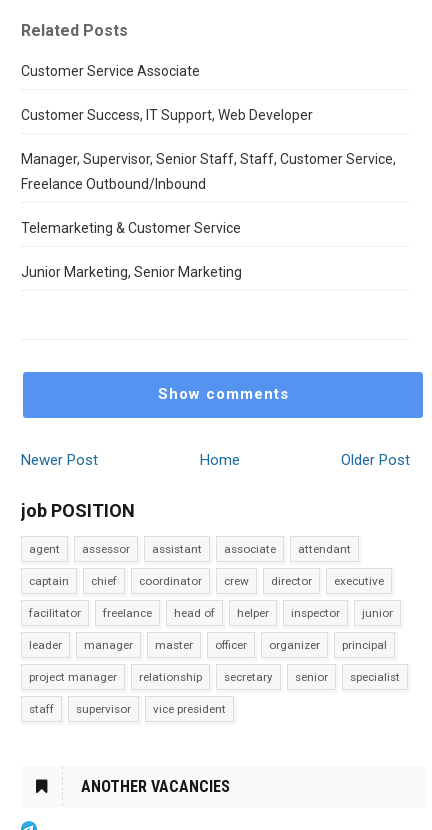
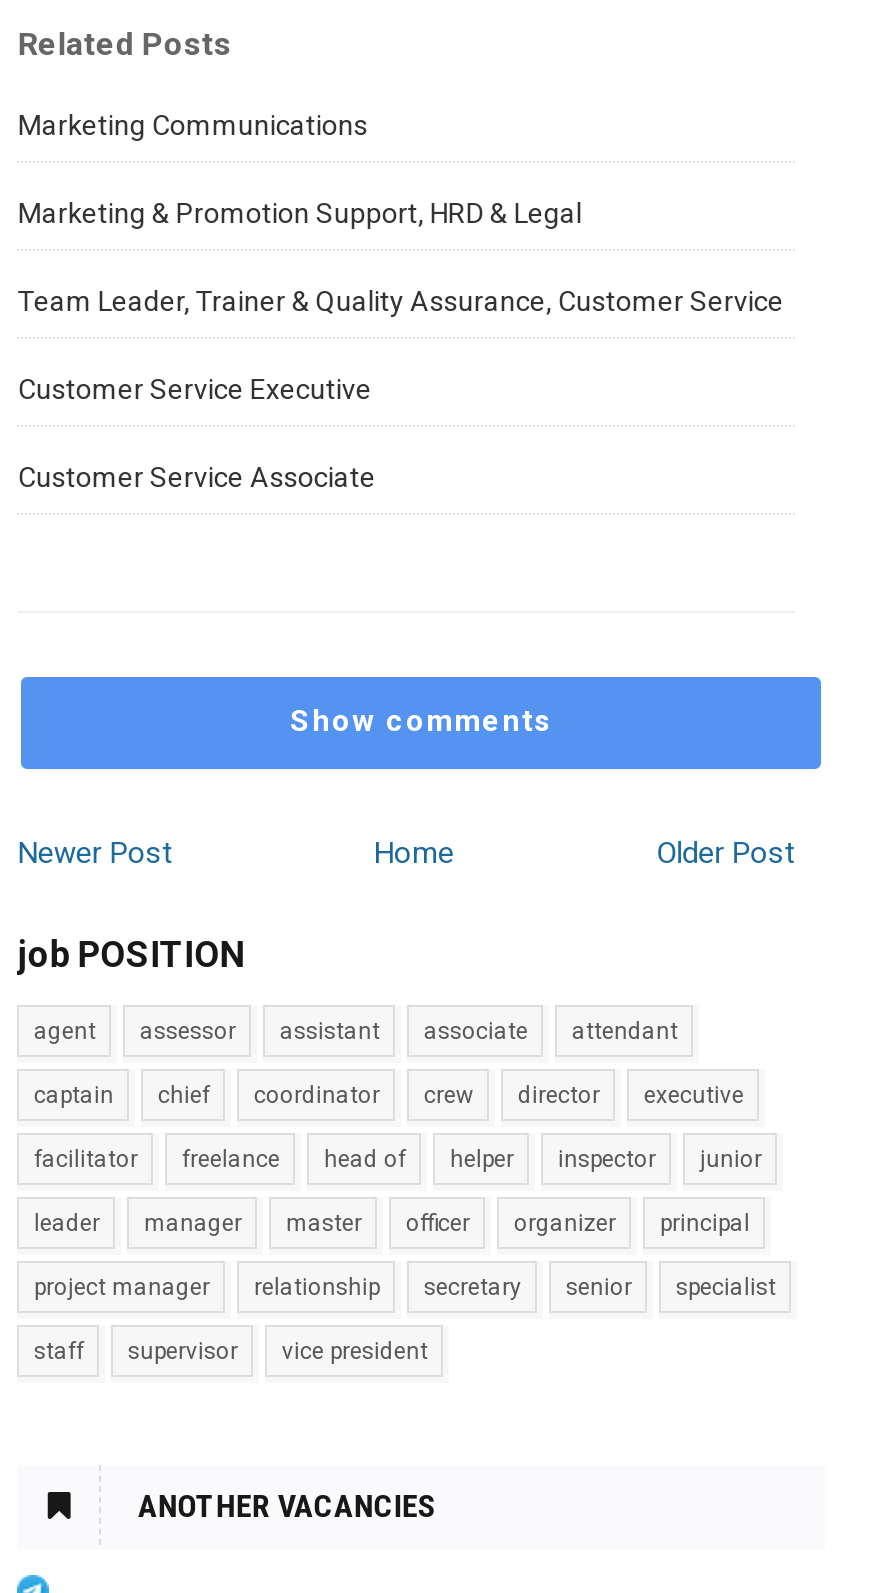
+ Marketing Communications
+ Marketing & Promotion Support, HRD & Legal
+ Team Leader, Trainer & Quality Assurance, Customer Service
+ Customer Service Executive

moved down: Customer Service Associate

- Customer Success, IT Support, Web Developer
- Manager, Supervisor, Senior Staff, Staff, Customer Service,
- Freelance Outbound/Inbound
- Telemarketing & Customer Service
- Junior Marketing, Senior Marketing
